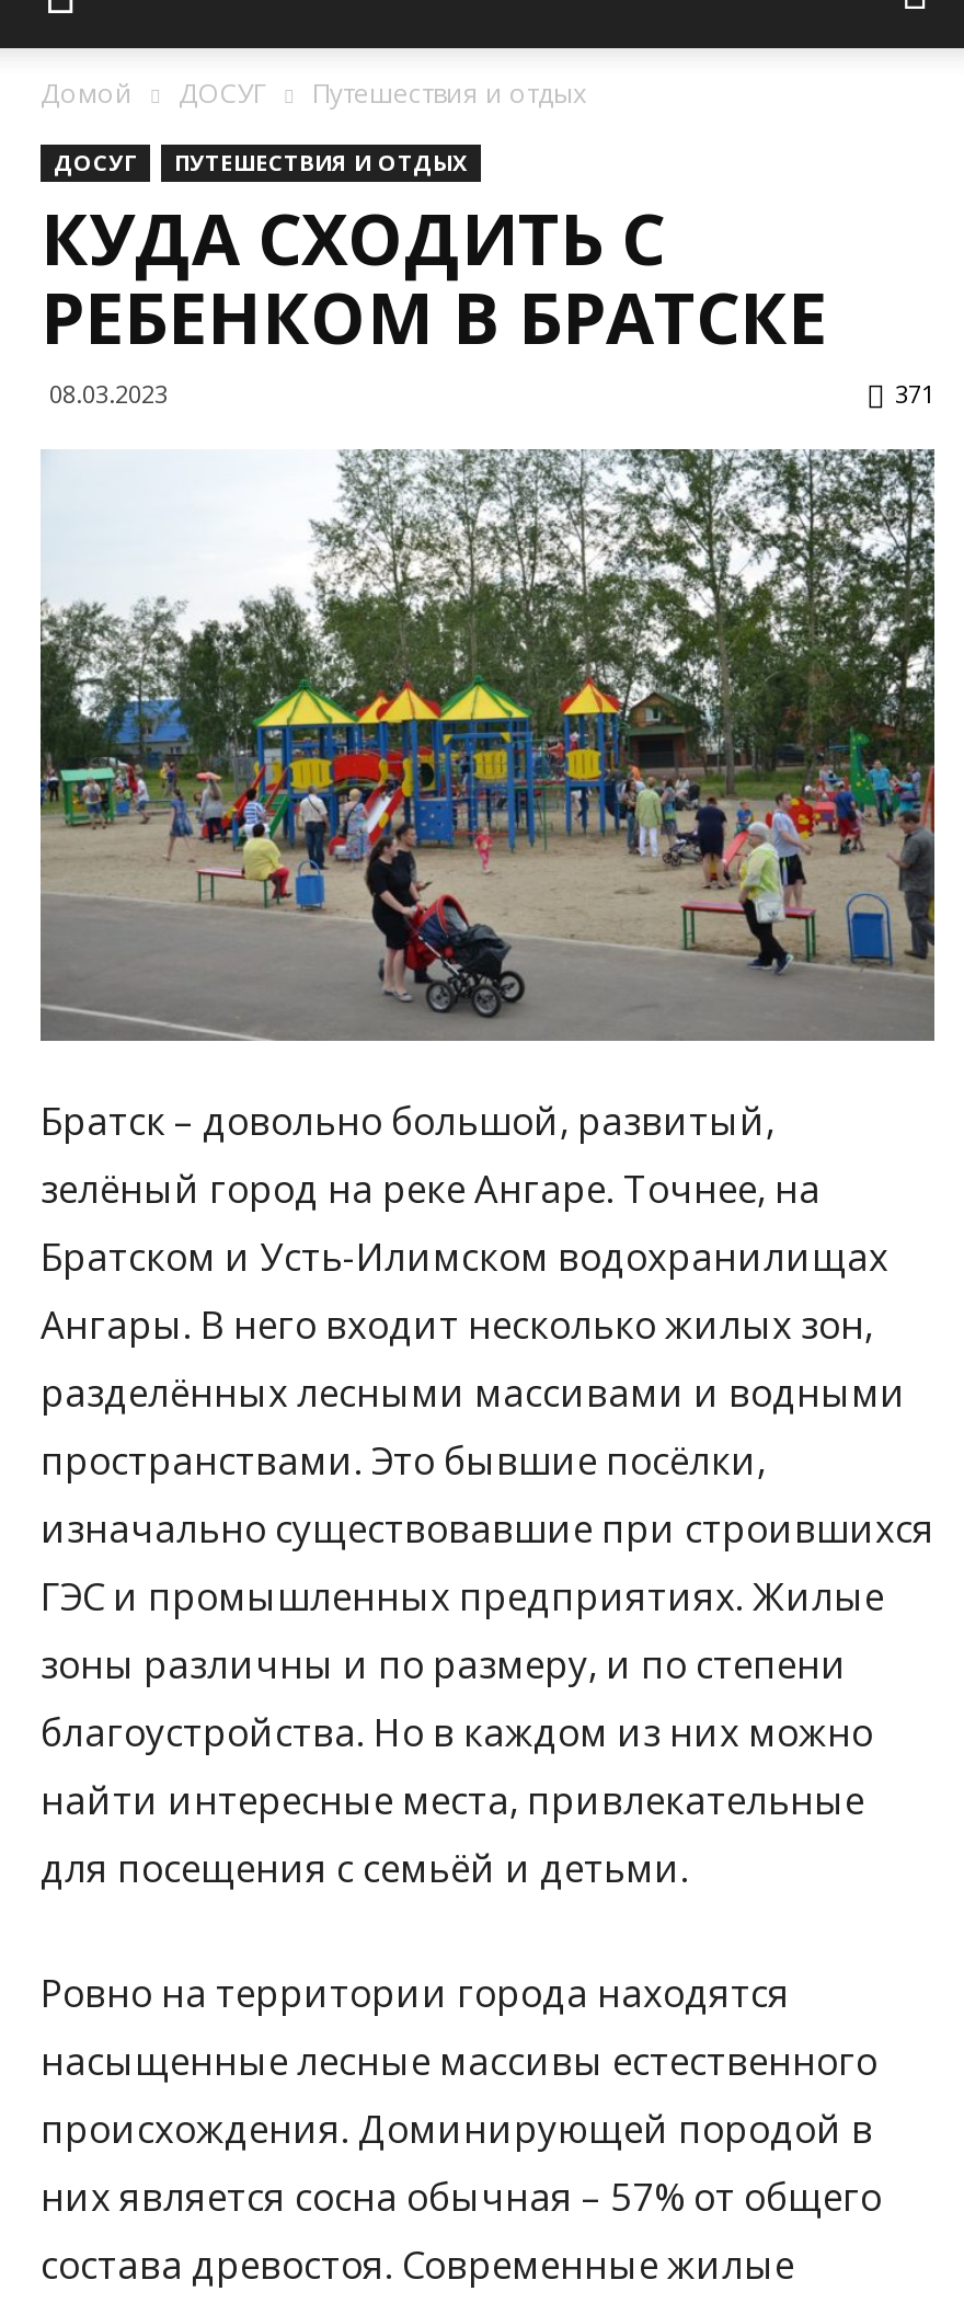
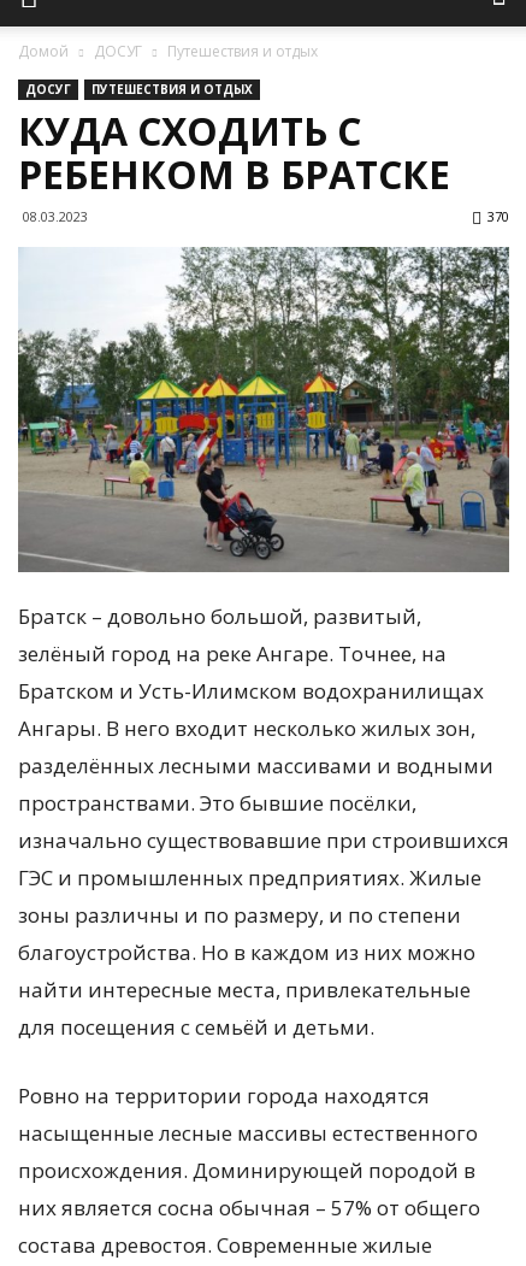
- 371
+ 370
